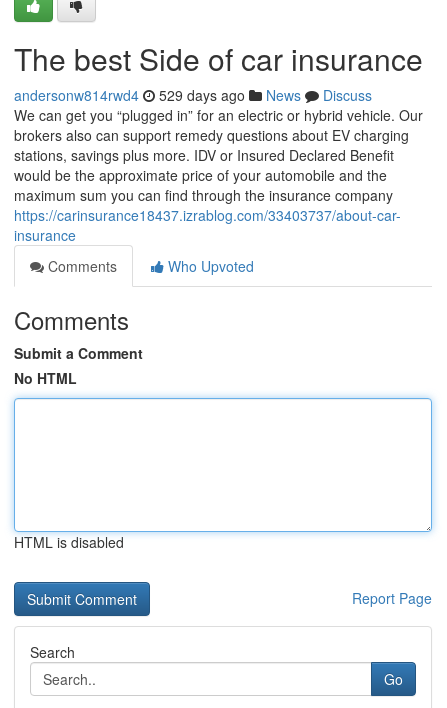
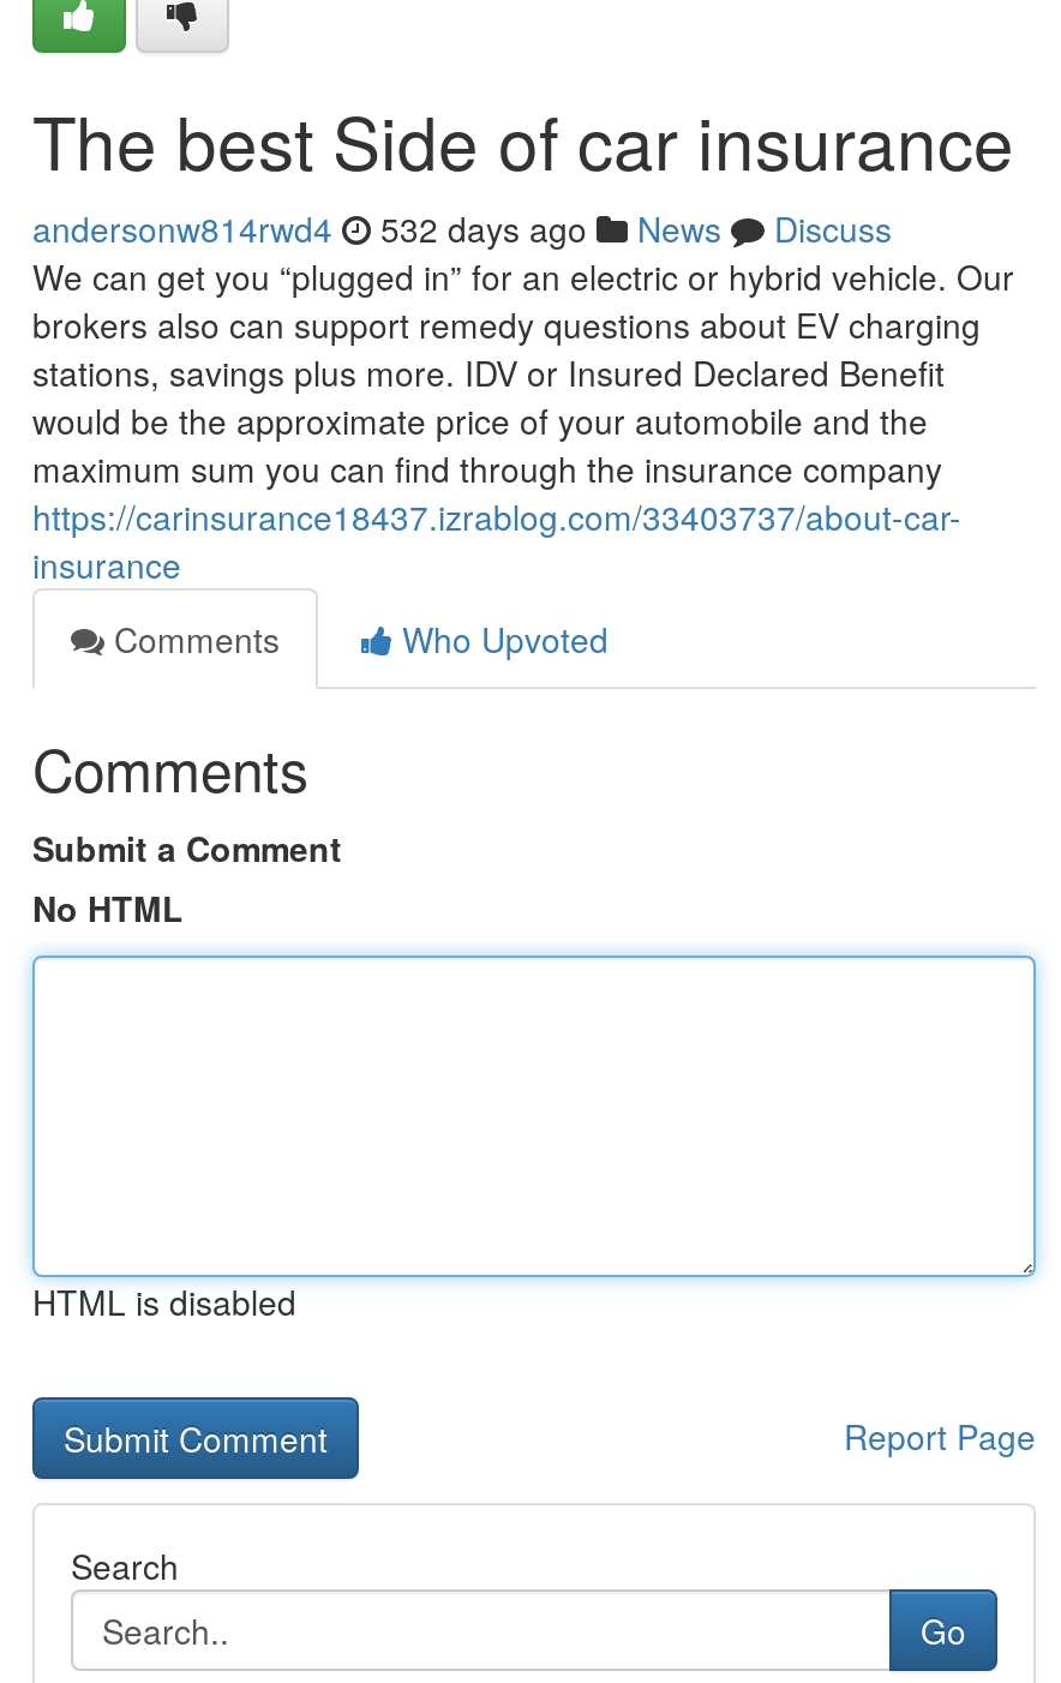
- andersonw814rwd4 529 days ago News Discuss
+ andersonw814rwd4 532 days ago News Discuss
